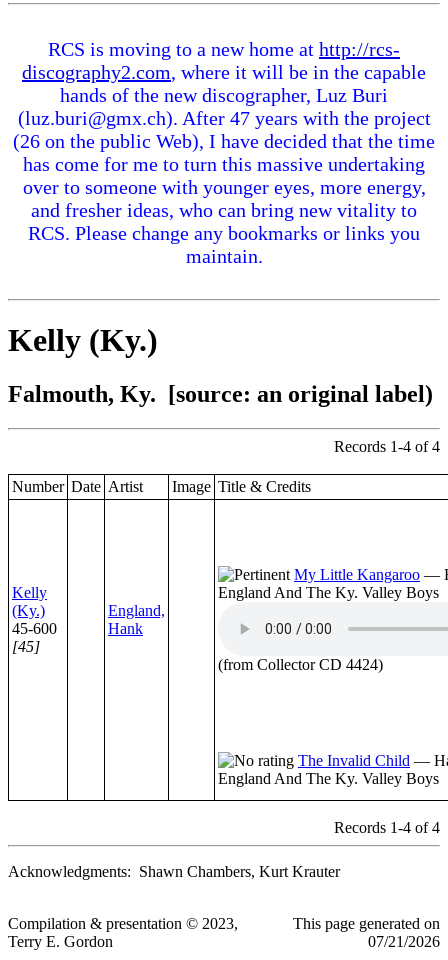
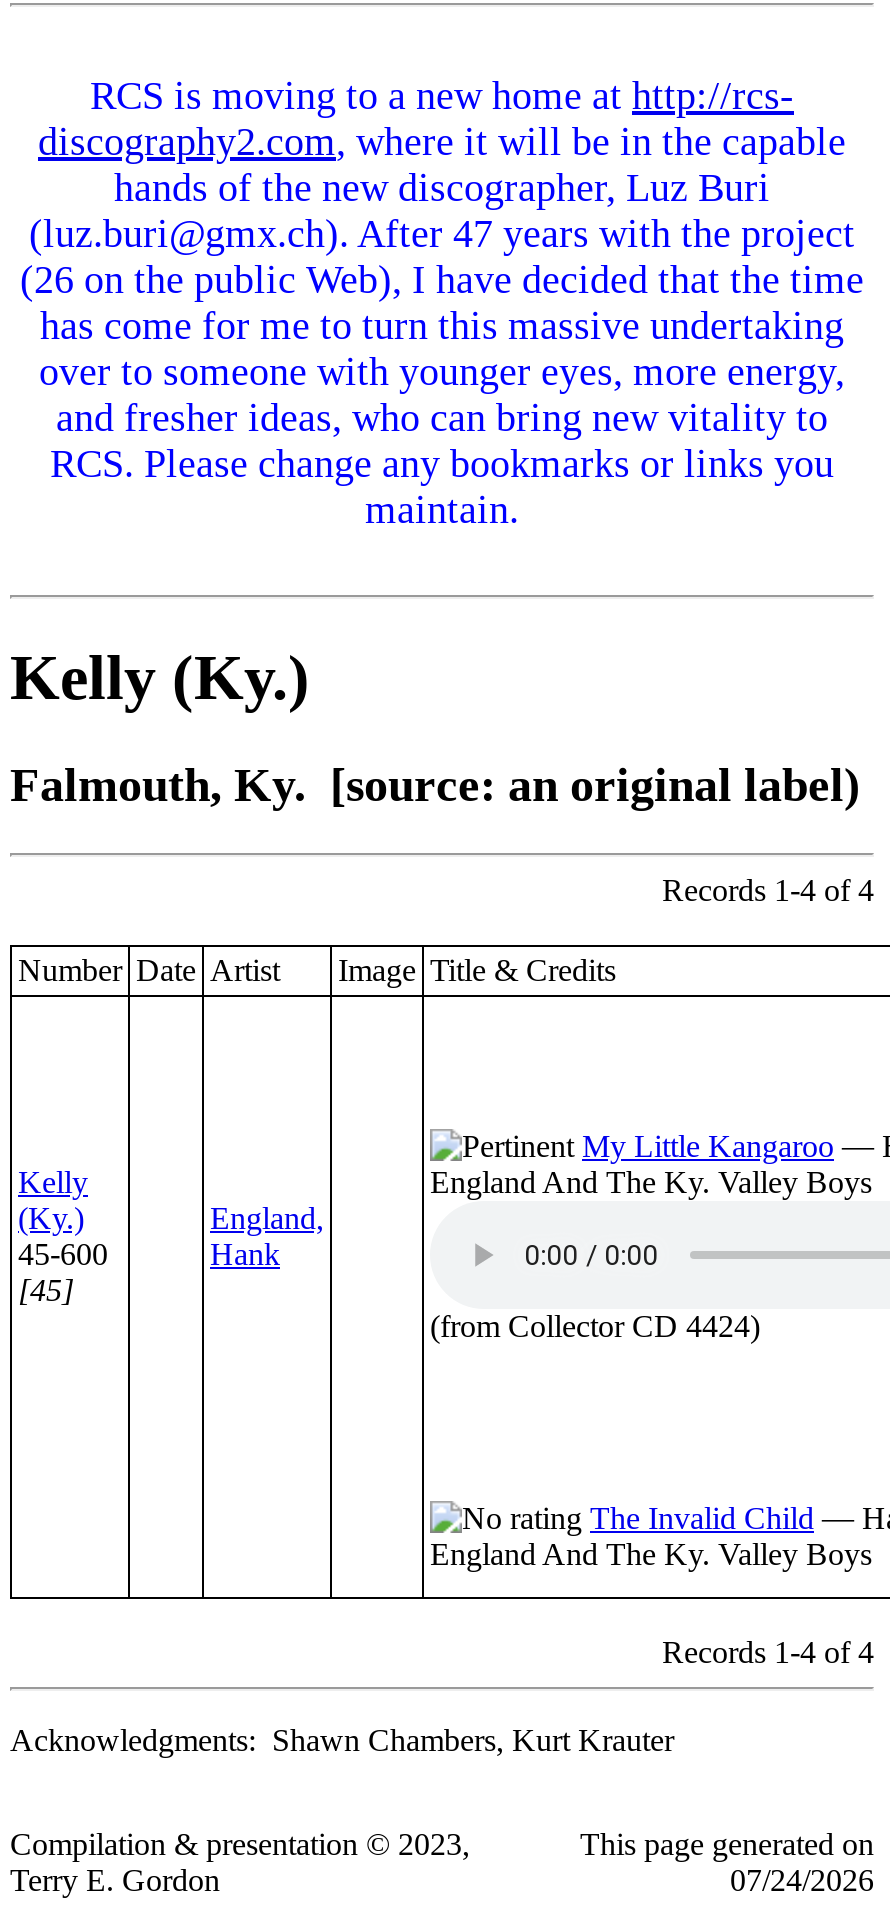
- 07/21/2026
+ 07/24/2026
